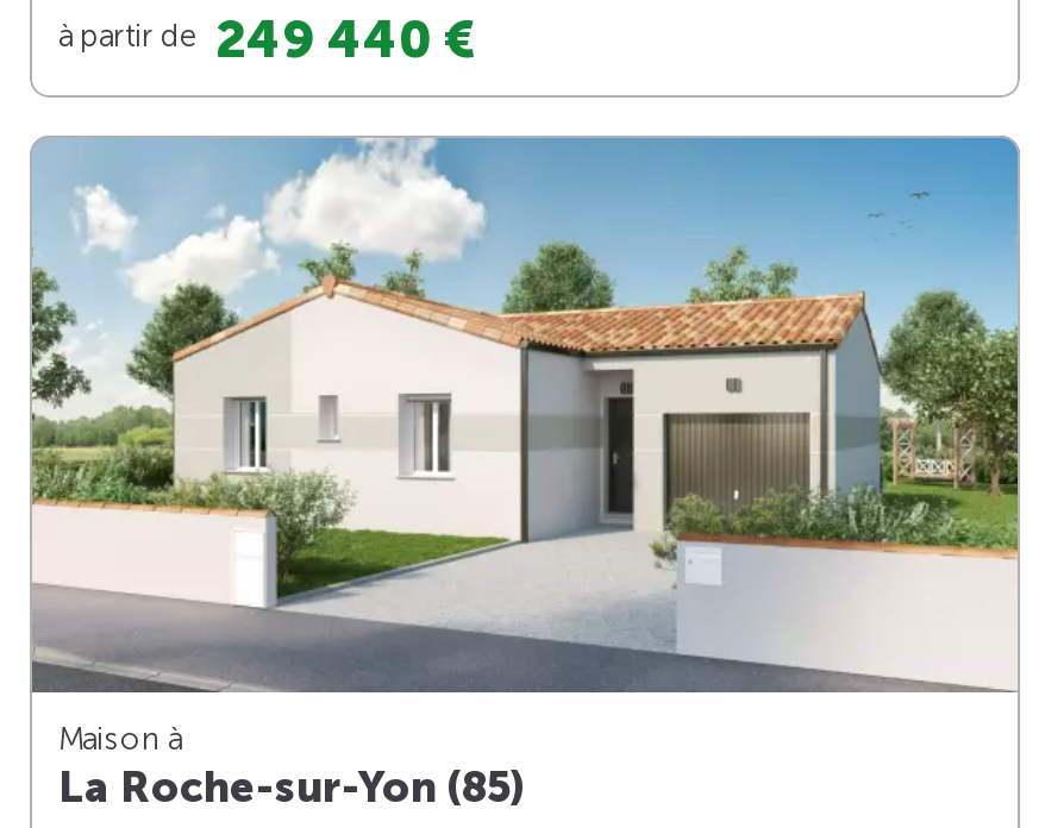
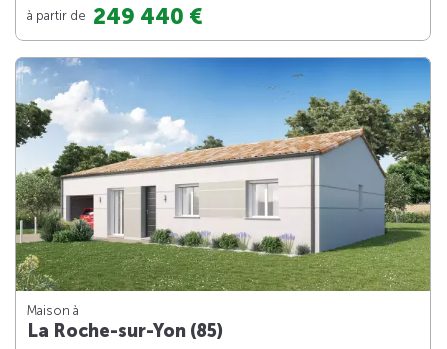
- [image]
+ [image]
